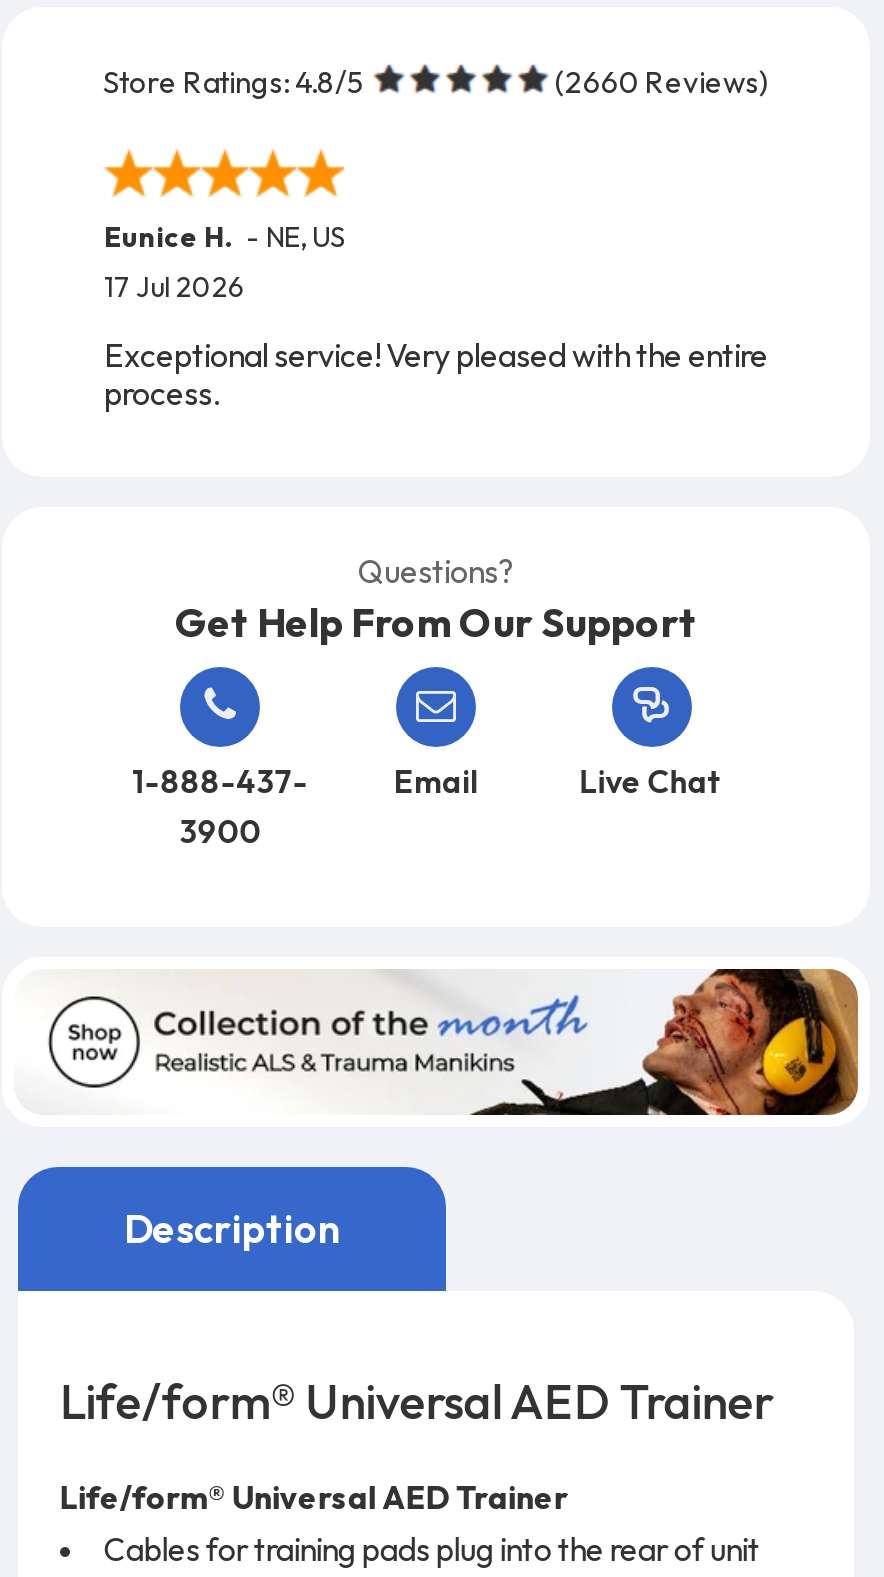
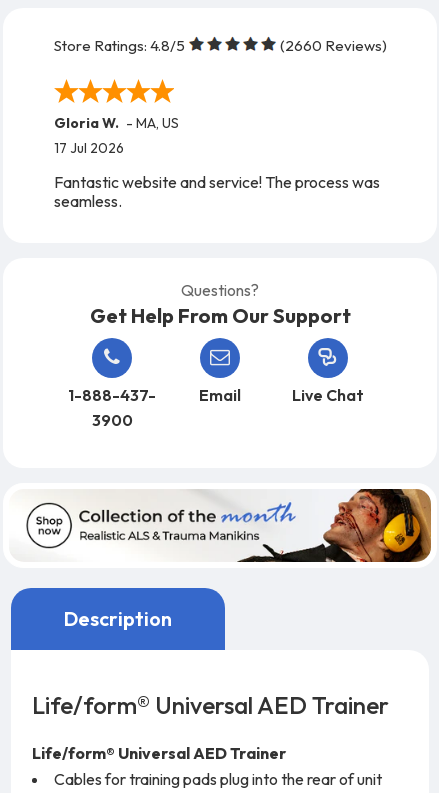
- Eunice H. - NE, US
+ Gloria W. - MA, US

- Exceptional service! Very pleased with the entire
- process.
+ Fantastic website and service! The process was
+ seamless.
